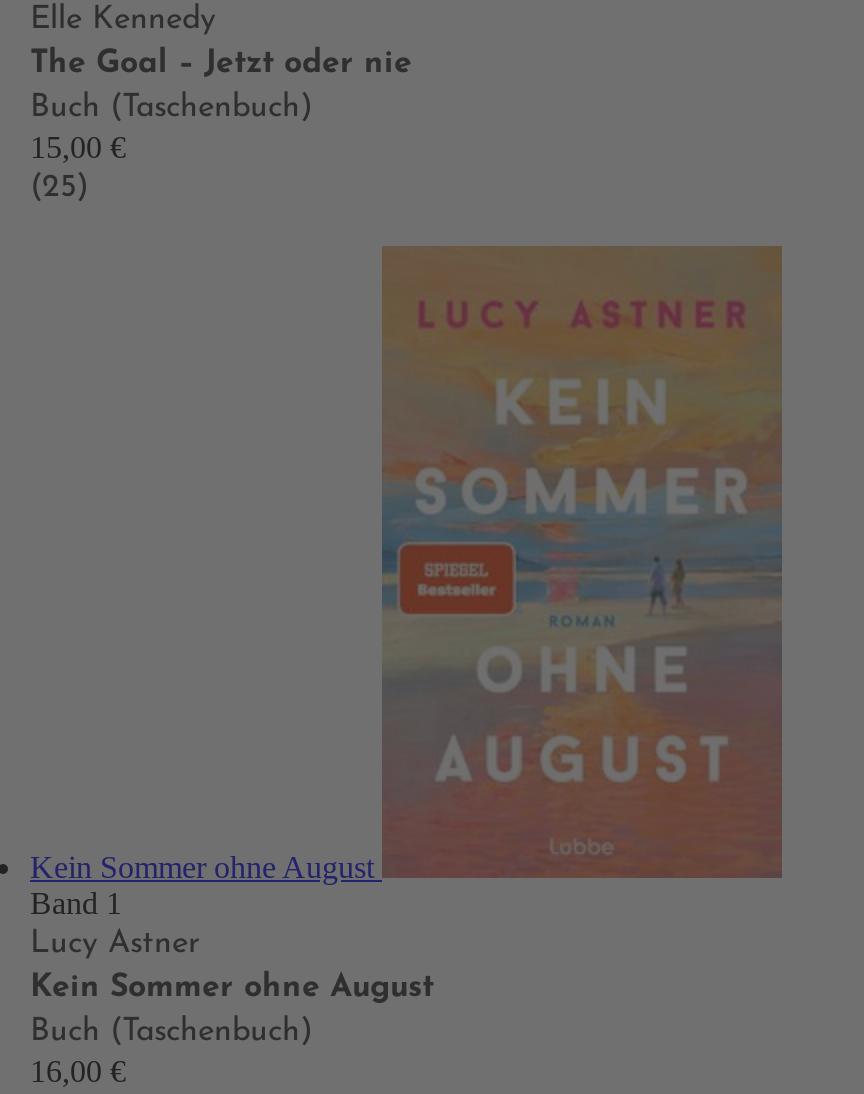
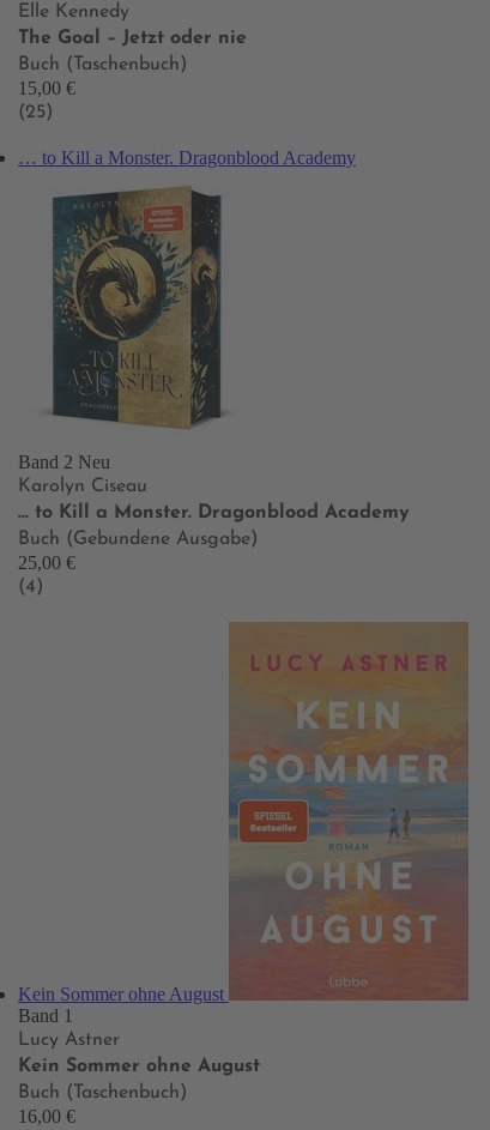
+ … to Kill a Monster. Dragonblood Academy

+ [image]
+ Band 2 Neu
+ Karolyn Ciseau
+ … to Kill a Monster. Dragonblood Academy
+ Buch (Gebundene Ausgabe)
+ 25,00 €
+ (4)
